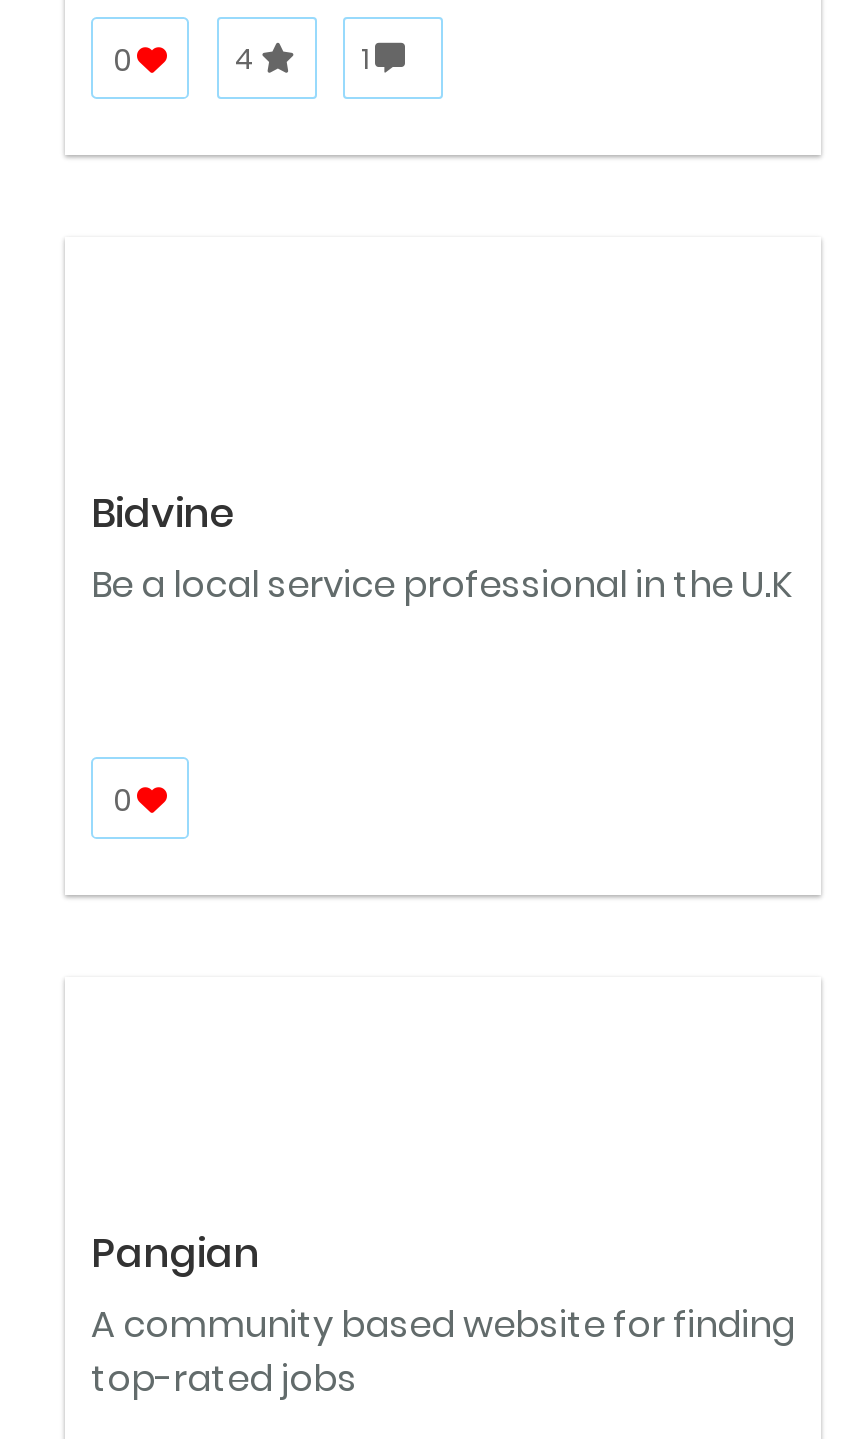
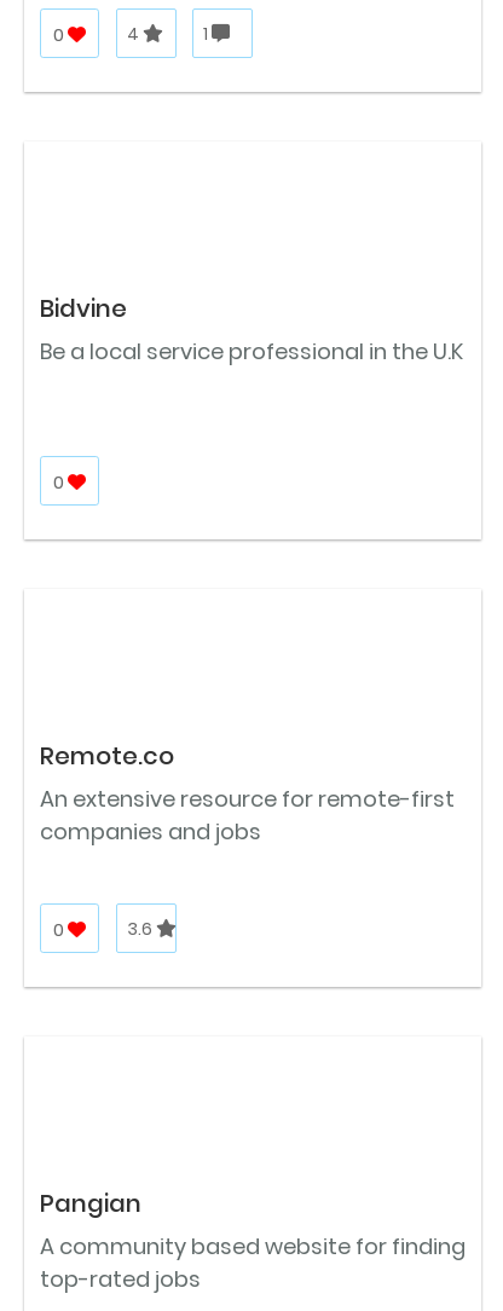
+ Remote.co
+ An extensive resource for remote-first
+ companies and jobs
+ 0
+ 3.6
